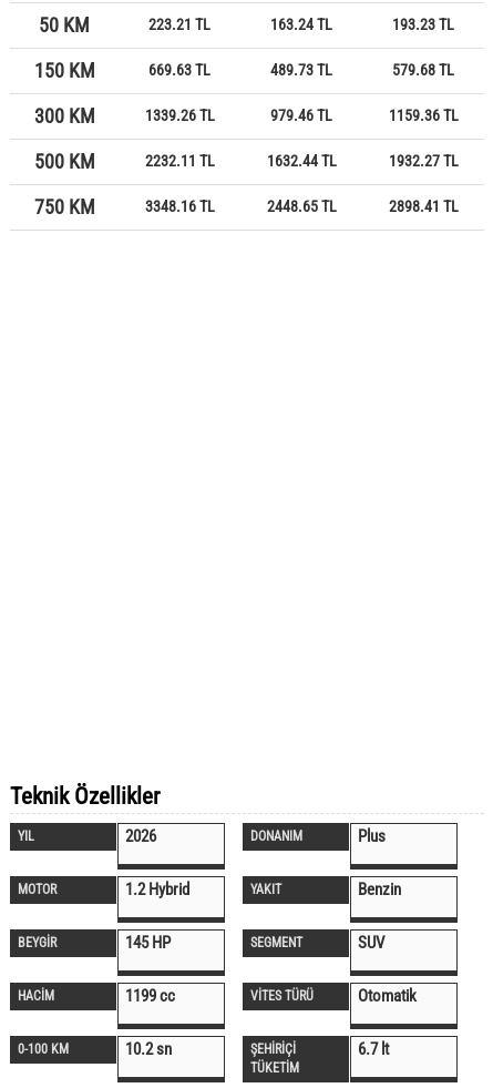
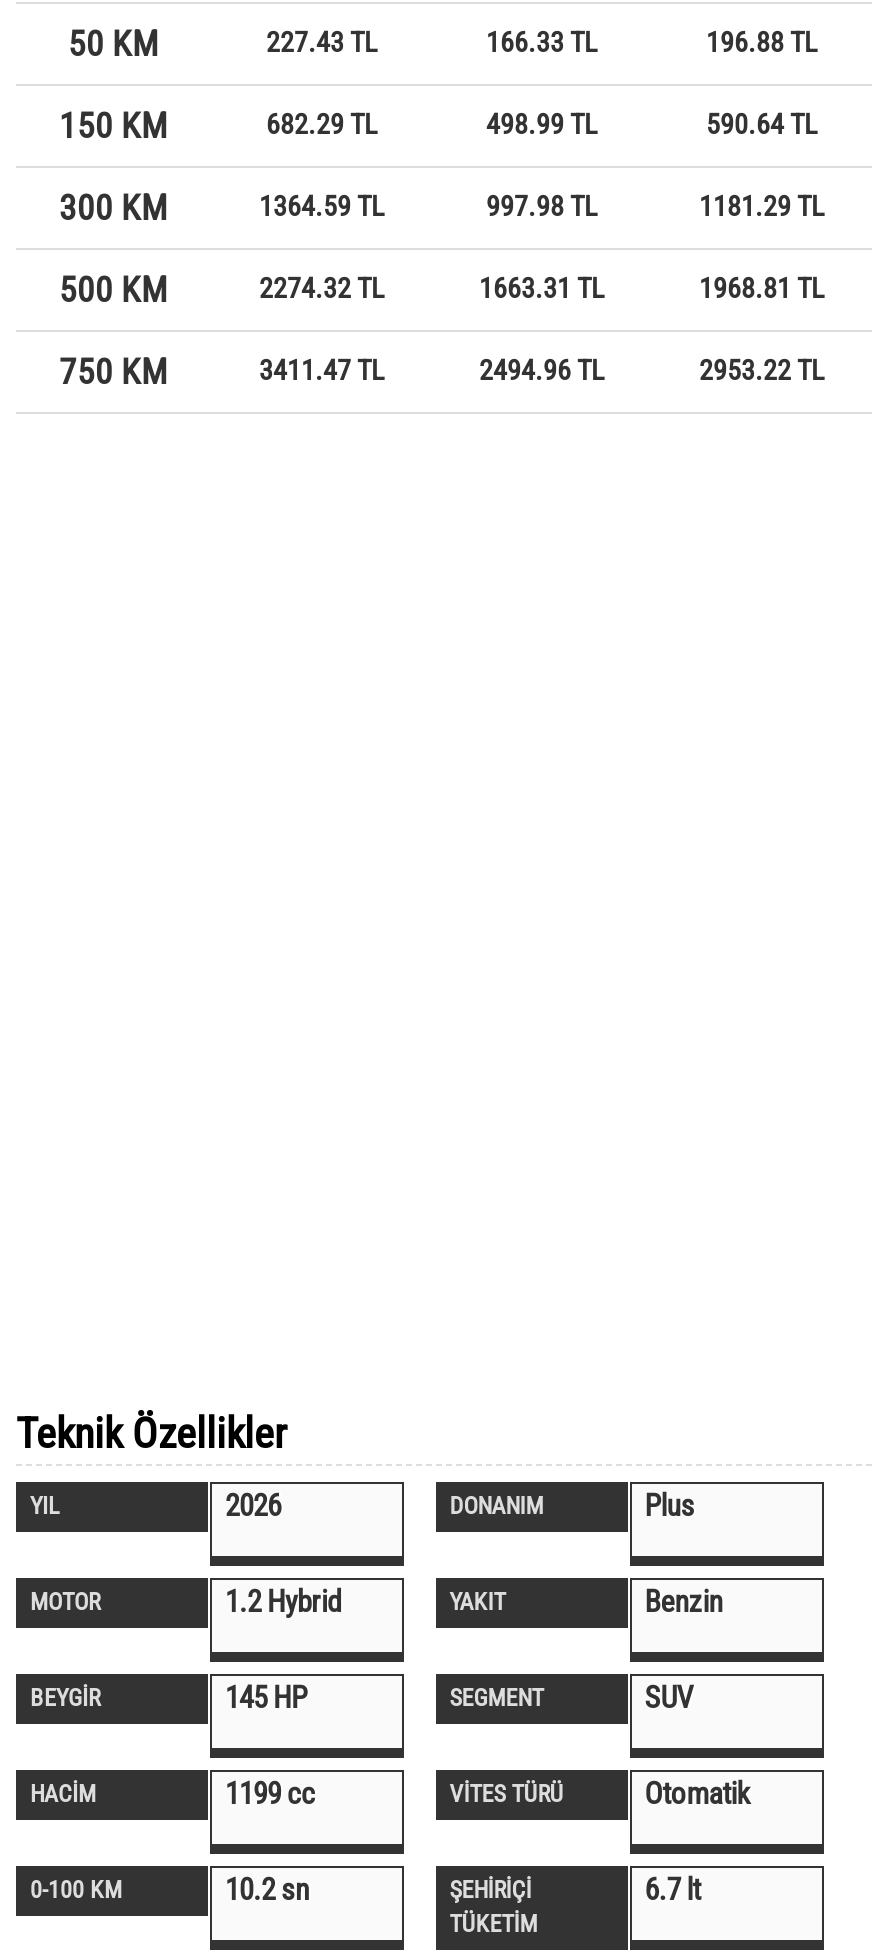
- 223.21 TL
+ 227.43 TL

- 163.24 TL
+ 166.33 TL

- 193.23 TL
+ 196.88 TL

- 669.63 TL
+ 682.29 TL

- 489.73 TL
+ 498.99 TL

- 579.68 TL
+ 590.64 TL

- 1339.26 TL
+ 1364.59 TL

- 979.46 TL
+ 997.98 TL

- 1159.36 TL
+ 1181.29 TL

- 2232.11 TL
+ 2274.32 TL

- 1632.44 TL
+ 1663.31 TL

- 1932.27 TL
+ 1968.81 TL

- 3348.16 TL
+ 3411.47 TL

- 2448.65 TL
+ 2494.96 TL

- 2898.41 TL
+ 2953.22 TL
